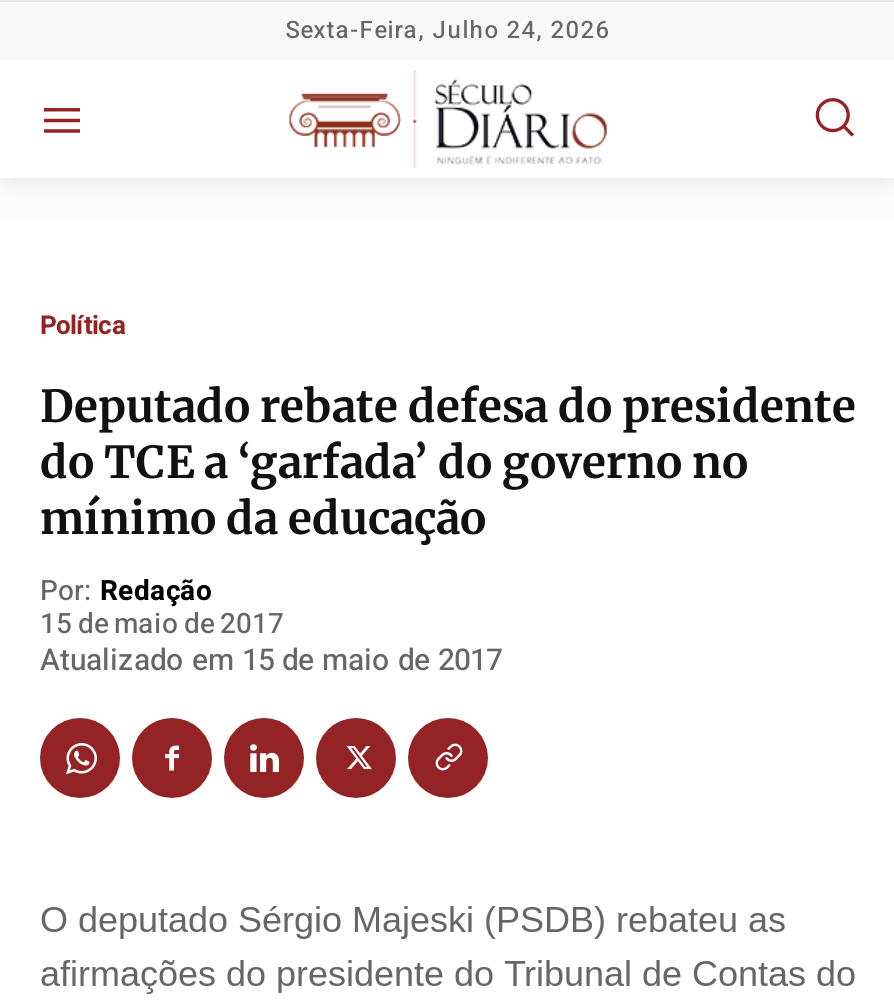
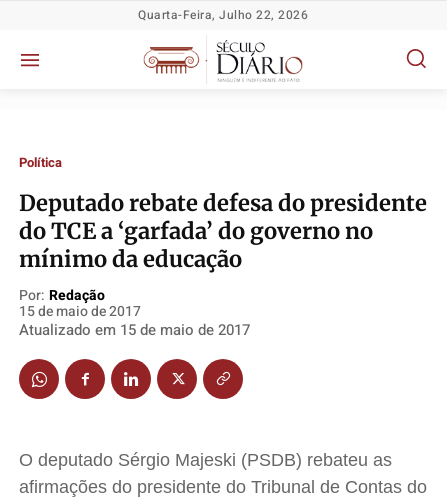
- Sexta-Feira, Julho 24, 2026
+ Quarta-Feira, Julho 22, 2026
